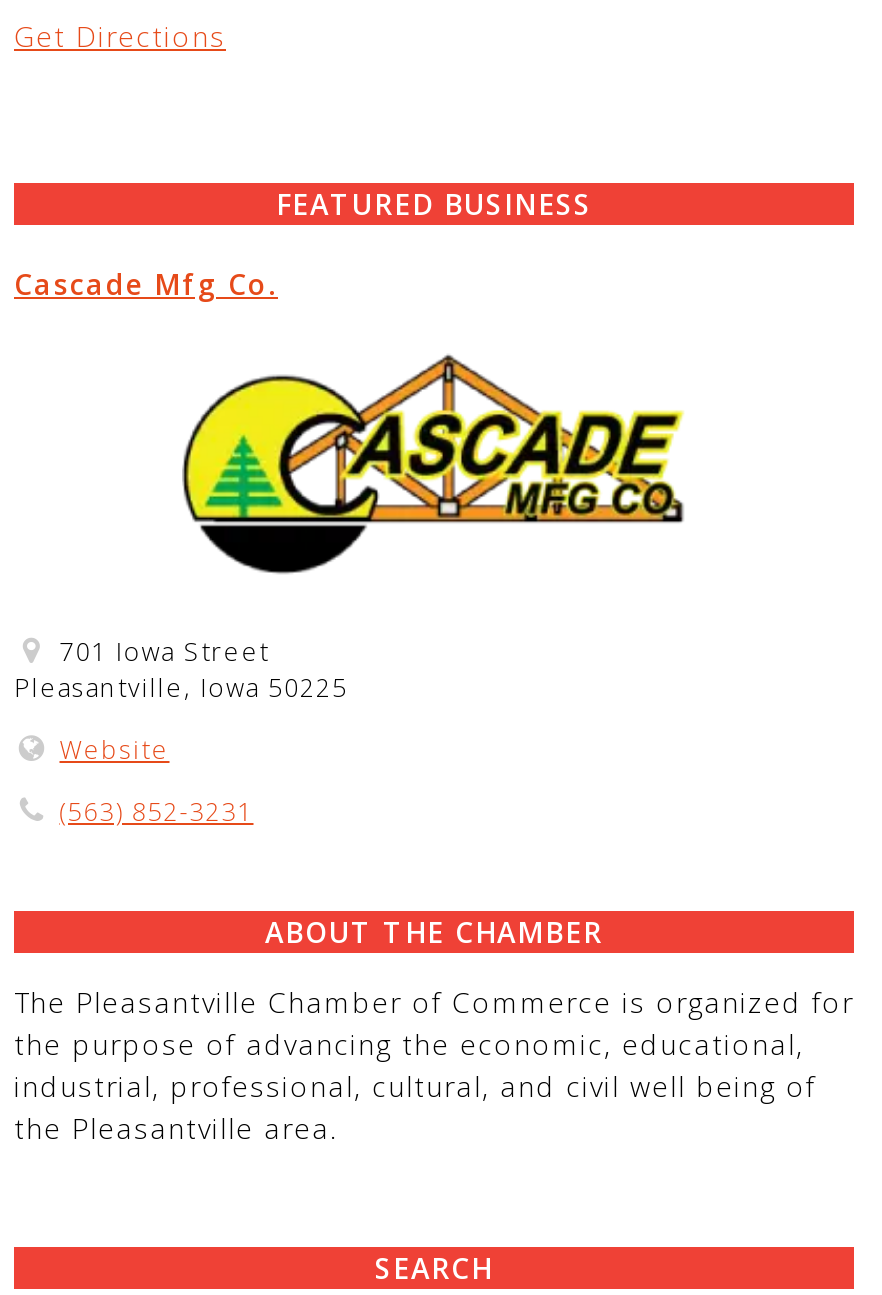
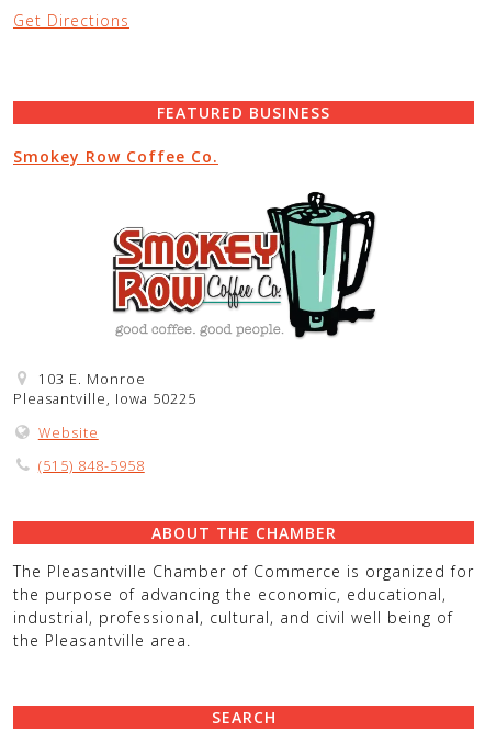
- Cascade Mfg Co.
+ Smokey Row Coffee Co.

- [image]
- 701 Iowa Street
+ [image]
+ 103 E. Monroe

- (563) 852-3231
+ (515) 848-5958
